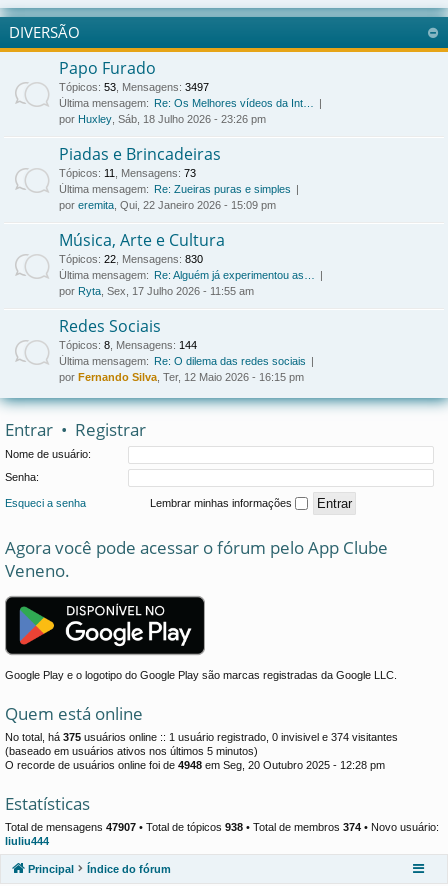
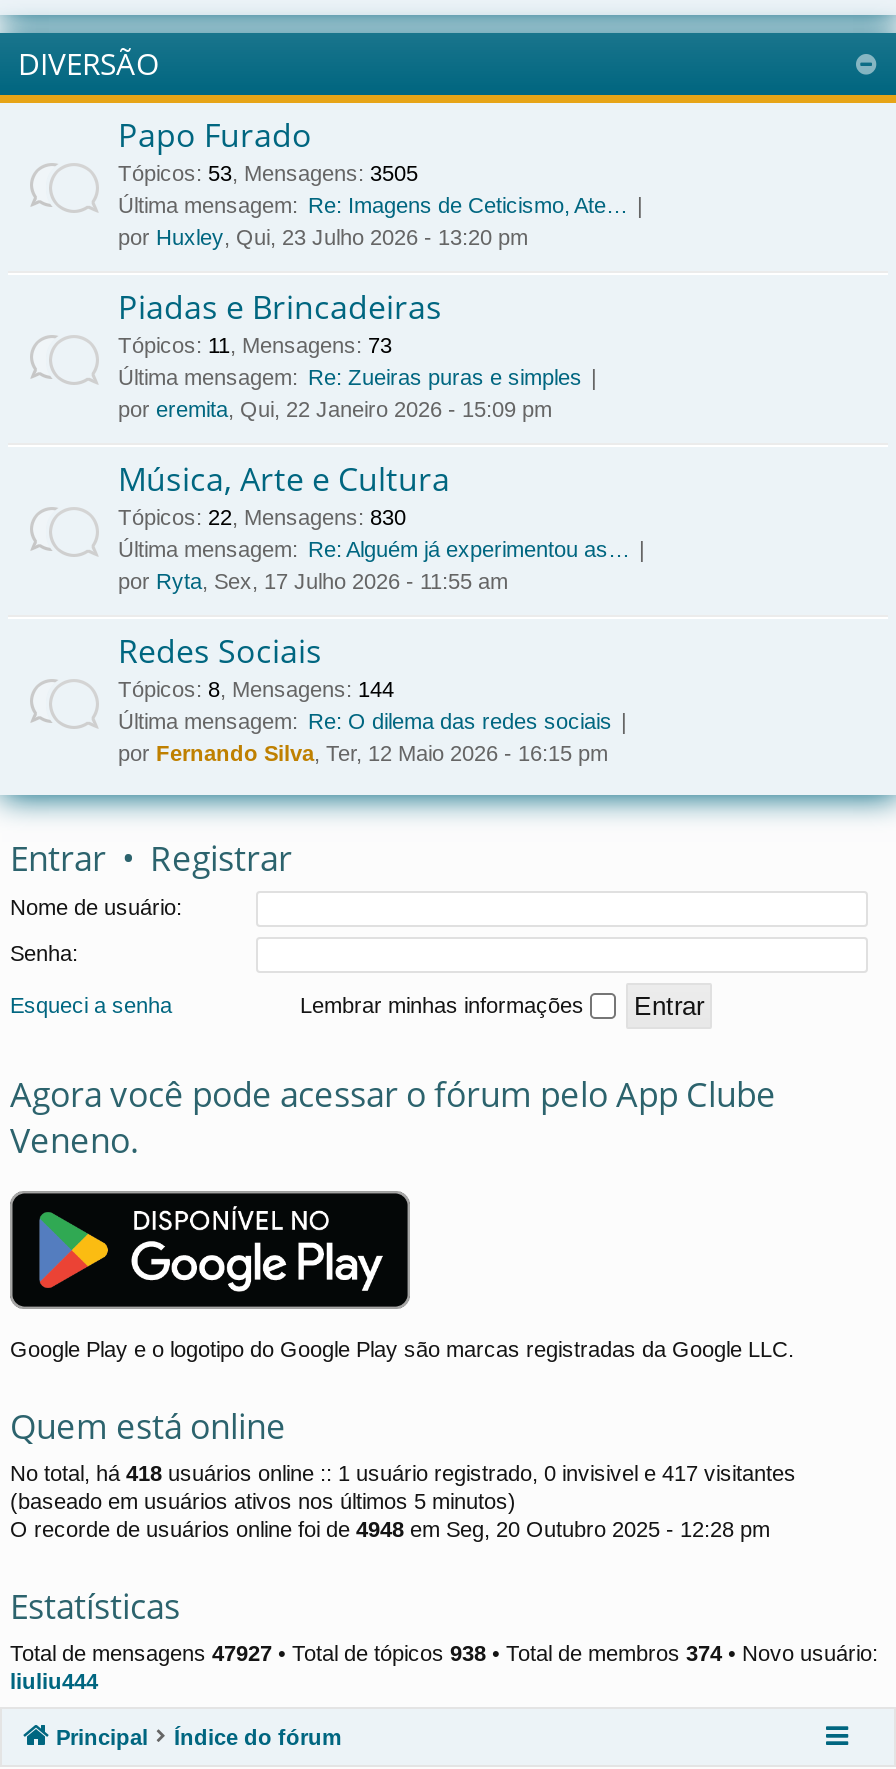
- Tópicos: 53, Mensagens: 3497
- Última mensagem: Re: Os Melhores vídeos da Int…
- por Huxley, Sáb, 18 Julho 2026 - 23:26 pm
+ Tópicos: 53, Mensagens: 3505
+ Última mensagem: Re: Imagens de Ceticismo, Ate…
+ por Huxley, Qui, 23 Julho 2026 - 13:20 pm

- No total, há 375 usuários online :: 1 usuário registrado, 0 invisivel e 374 visitantes
+ No total, há 418 usuários online :: 1 usuário registrado, 0 invisivel e 417 visitantes

- Total de mensagens 47907 • Total de tópicos 938 • Total de membros 374 • Novo usuário:
+ Total de mensagens 47927 • Total de tópicos 938 • Total de membros 374 • Novo usuário:
